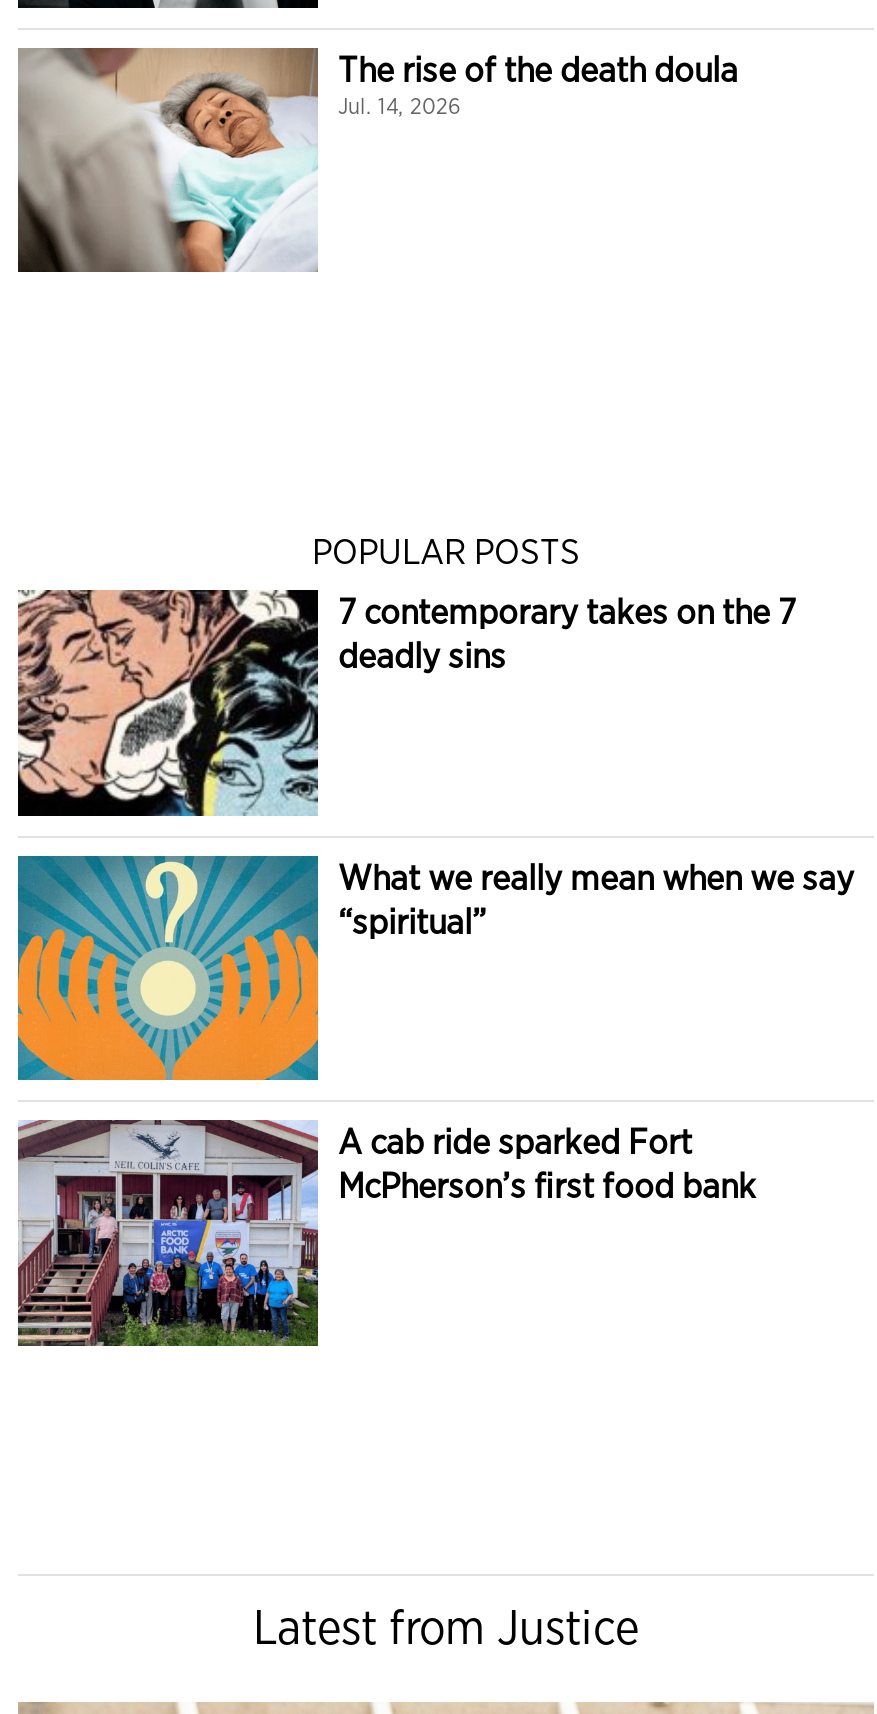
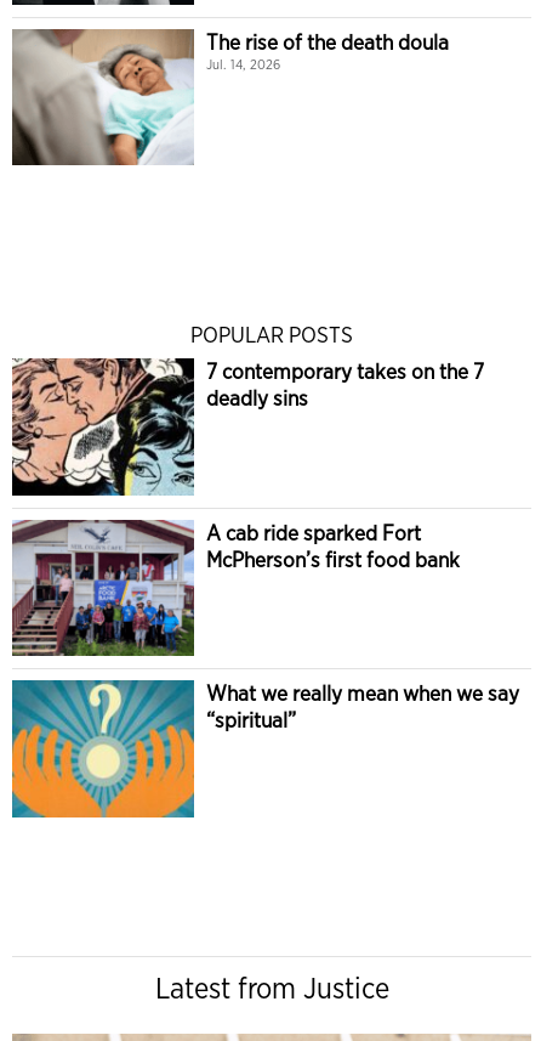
moved down: [image] | What we really mean when we say | “spiritual”

moved up: [image] | A cab ride sparked Fort | McPherson’s first food bank
